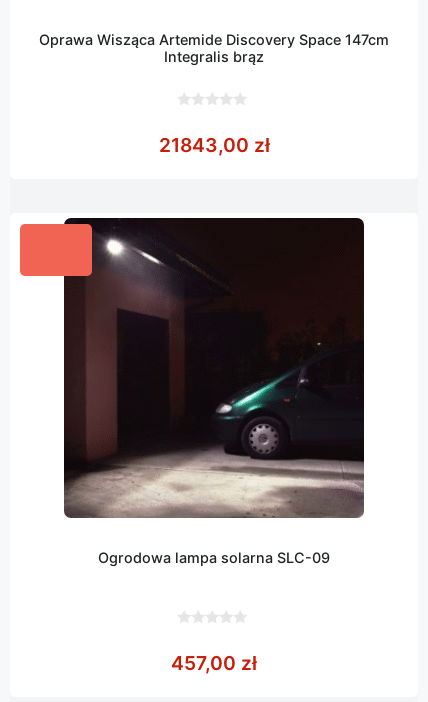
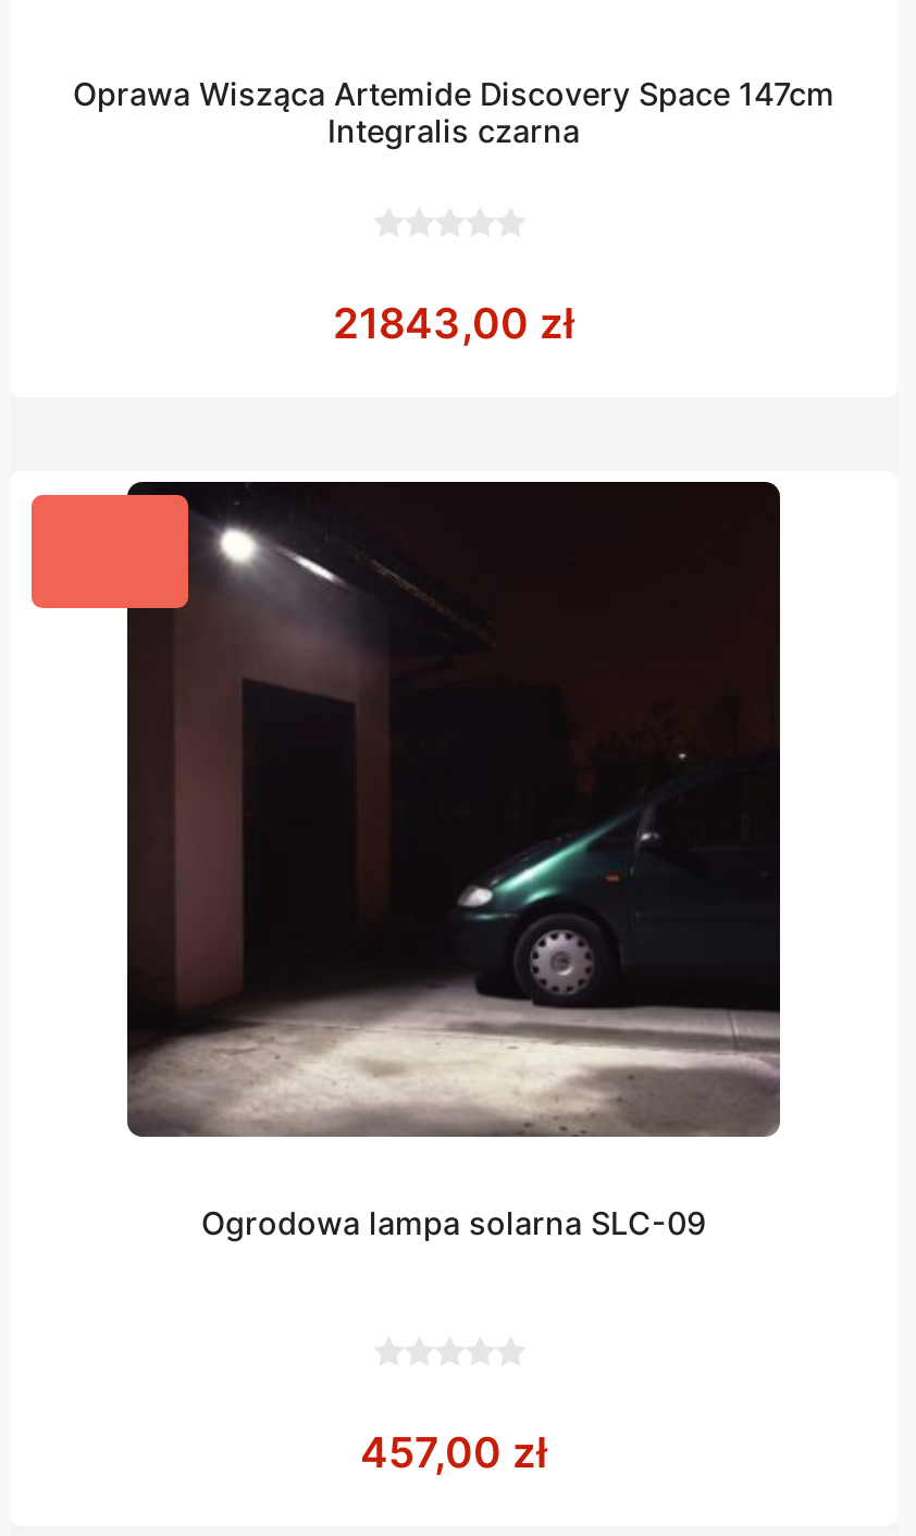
- Integralis brąz
+ Integralis czarna
